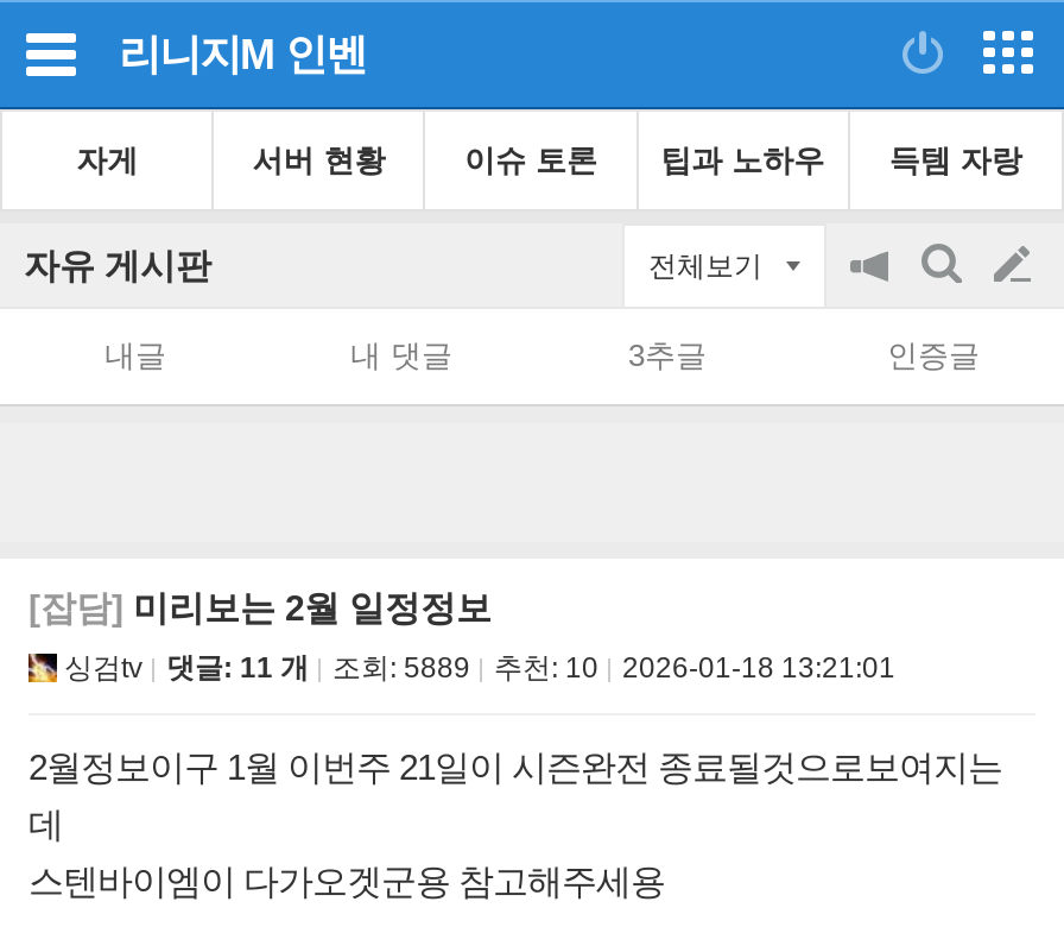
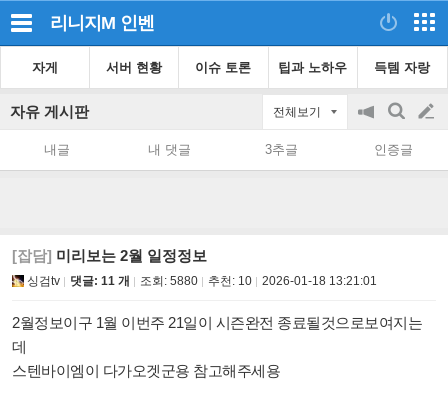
- 조회: 5889
+ 조회: 5880
